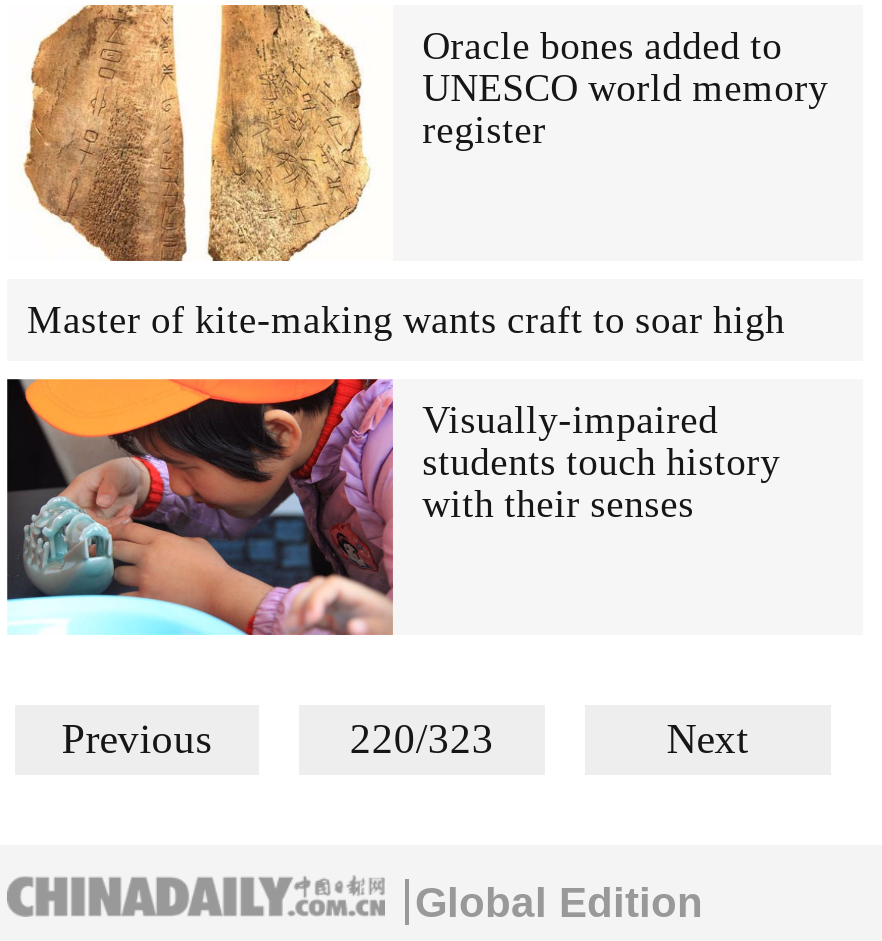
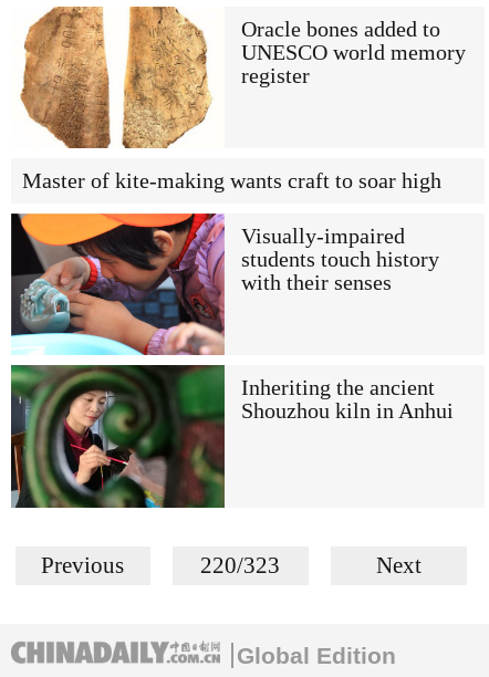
+ [image]
+ Inheriting the ancient
+ Shouzhou kiln in Anhui
